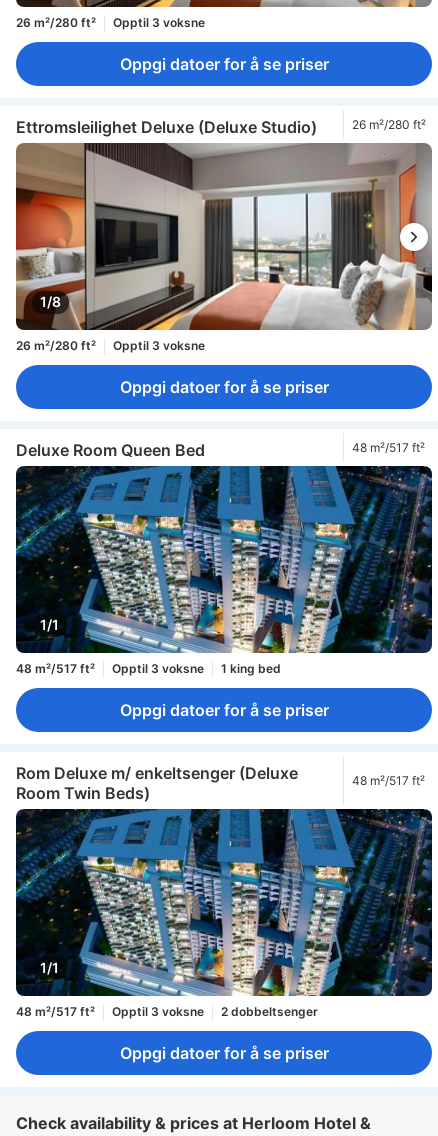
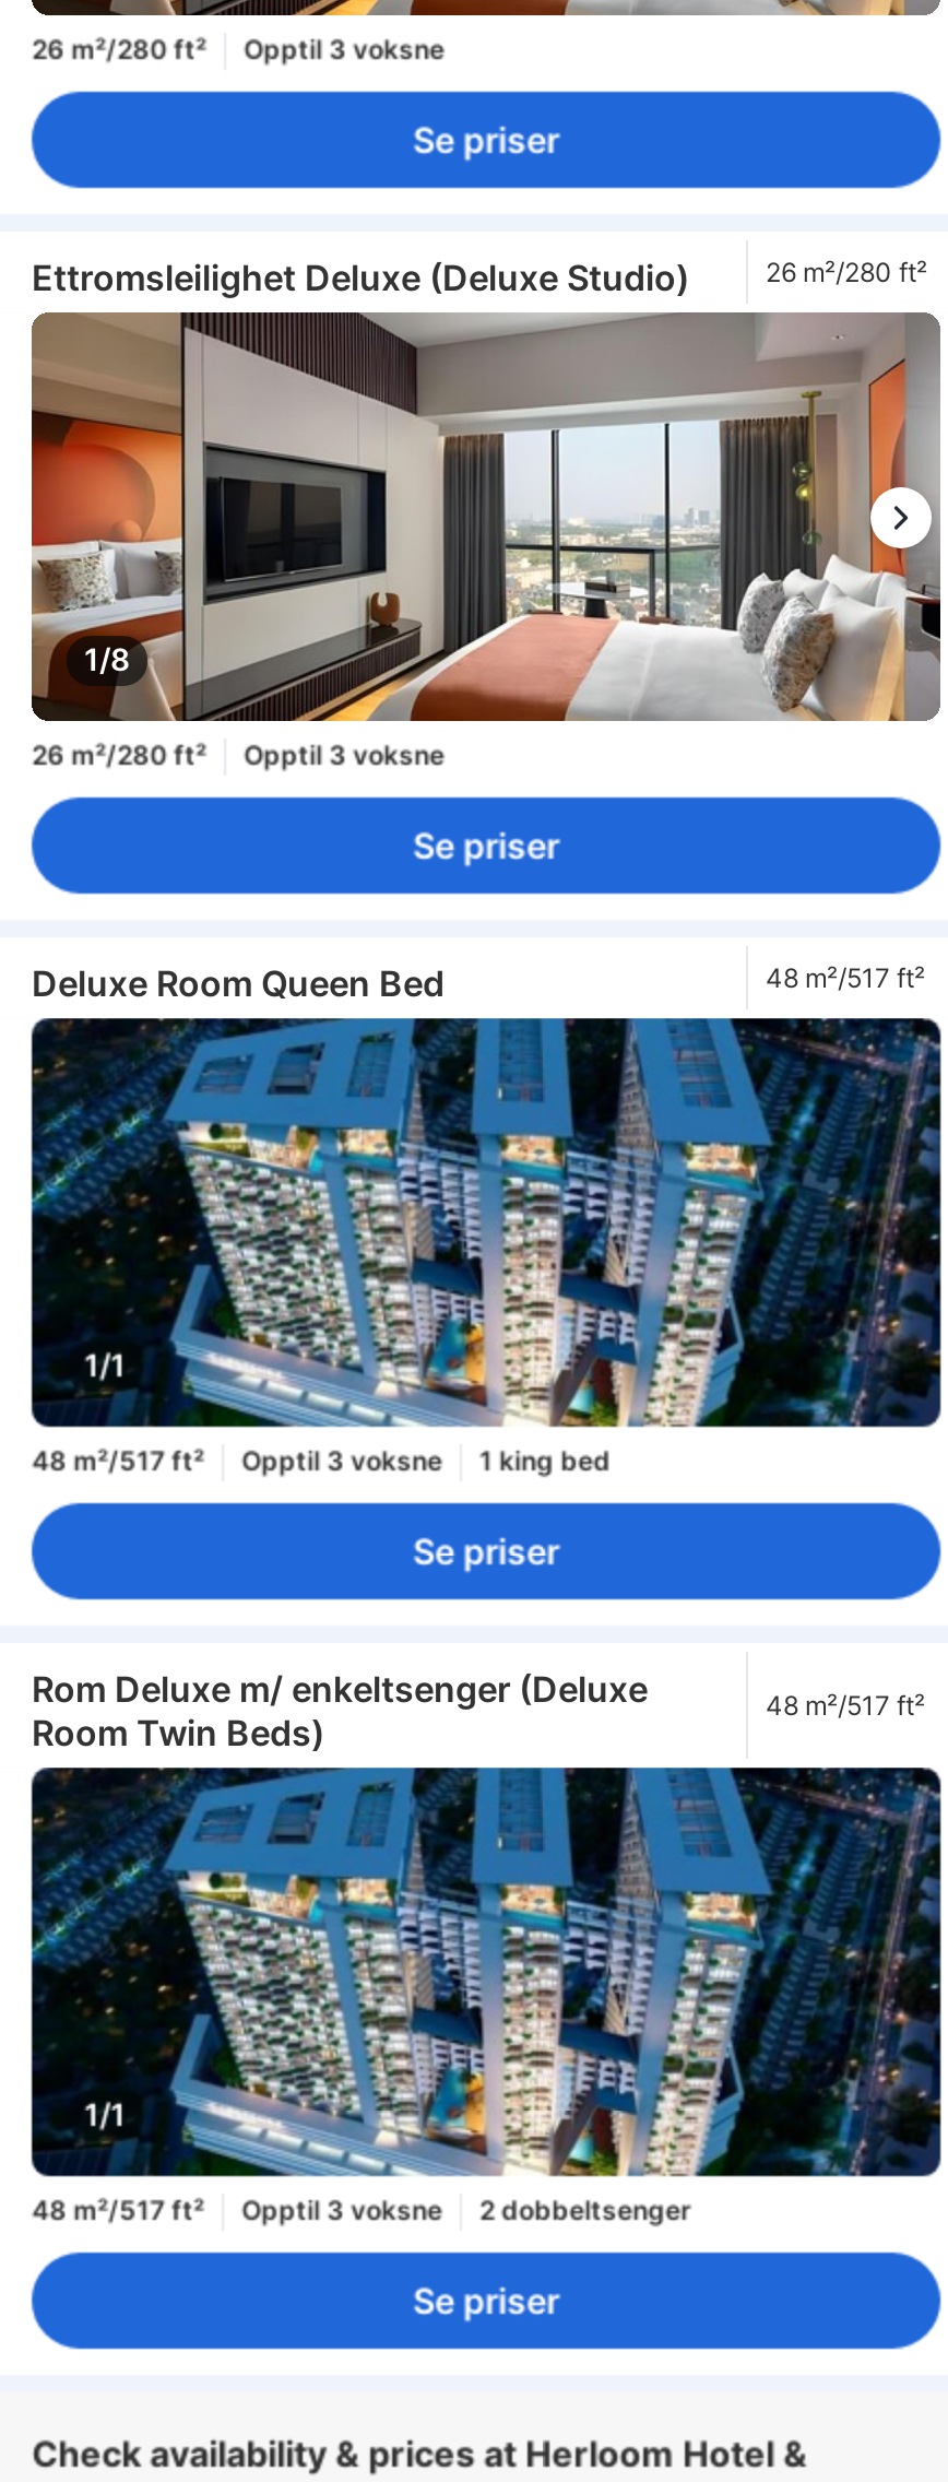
- Oppgi datoer for å se priser
+ Se priser

- Oppgi datoer for å se priser
+ Se priser

- Oppgi datoer for å se priser
+ Se priser

- Oppgi datoer for å se priser
+ Se priser
